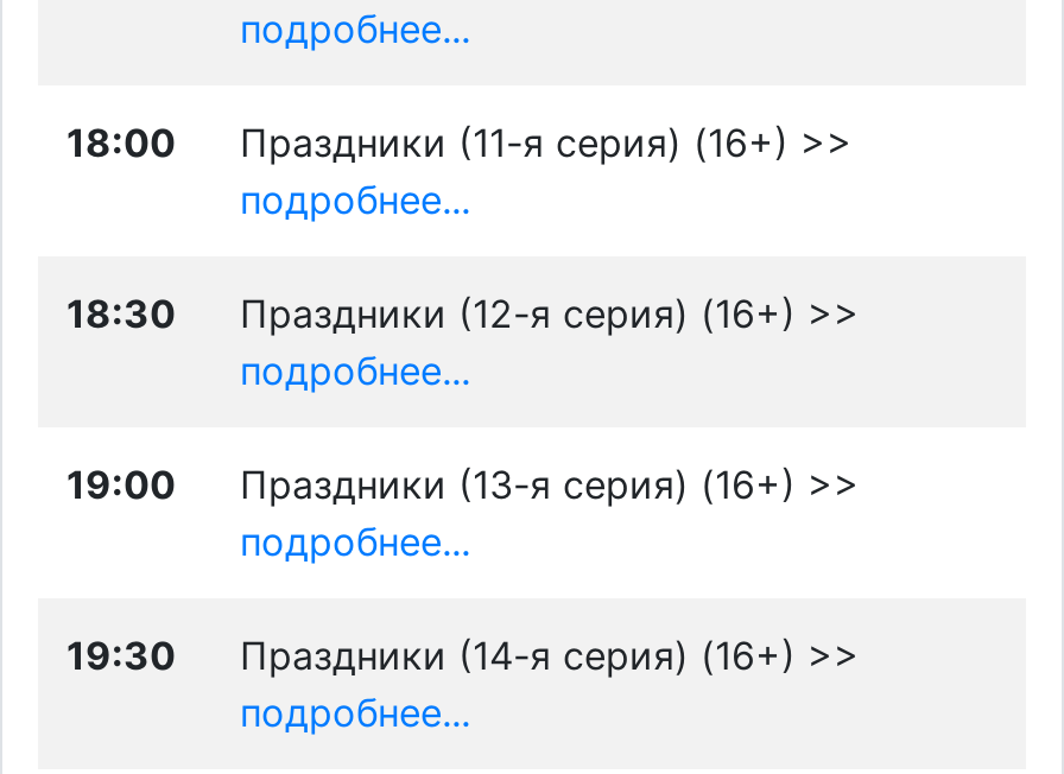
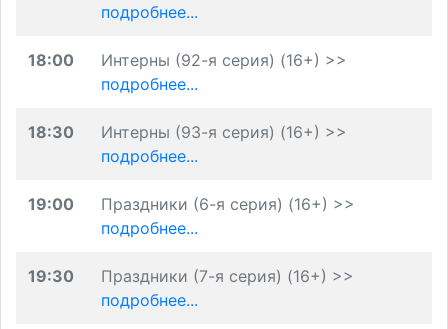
- Праздники (11-я серия) (16+) >>
+ Интерны (92-я серия) (16+) >>

- Праздники (12-я серия) (16+) >>
+ Интерны (93-я серия) (16+) >>

- Праздники (13-я серия) (16+) >>
+ Праздники (6-я серия) (16+) >>

- Праздники (14-я серия) (16+) >>
+ Праздники (7-я серия) (16+) >>
